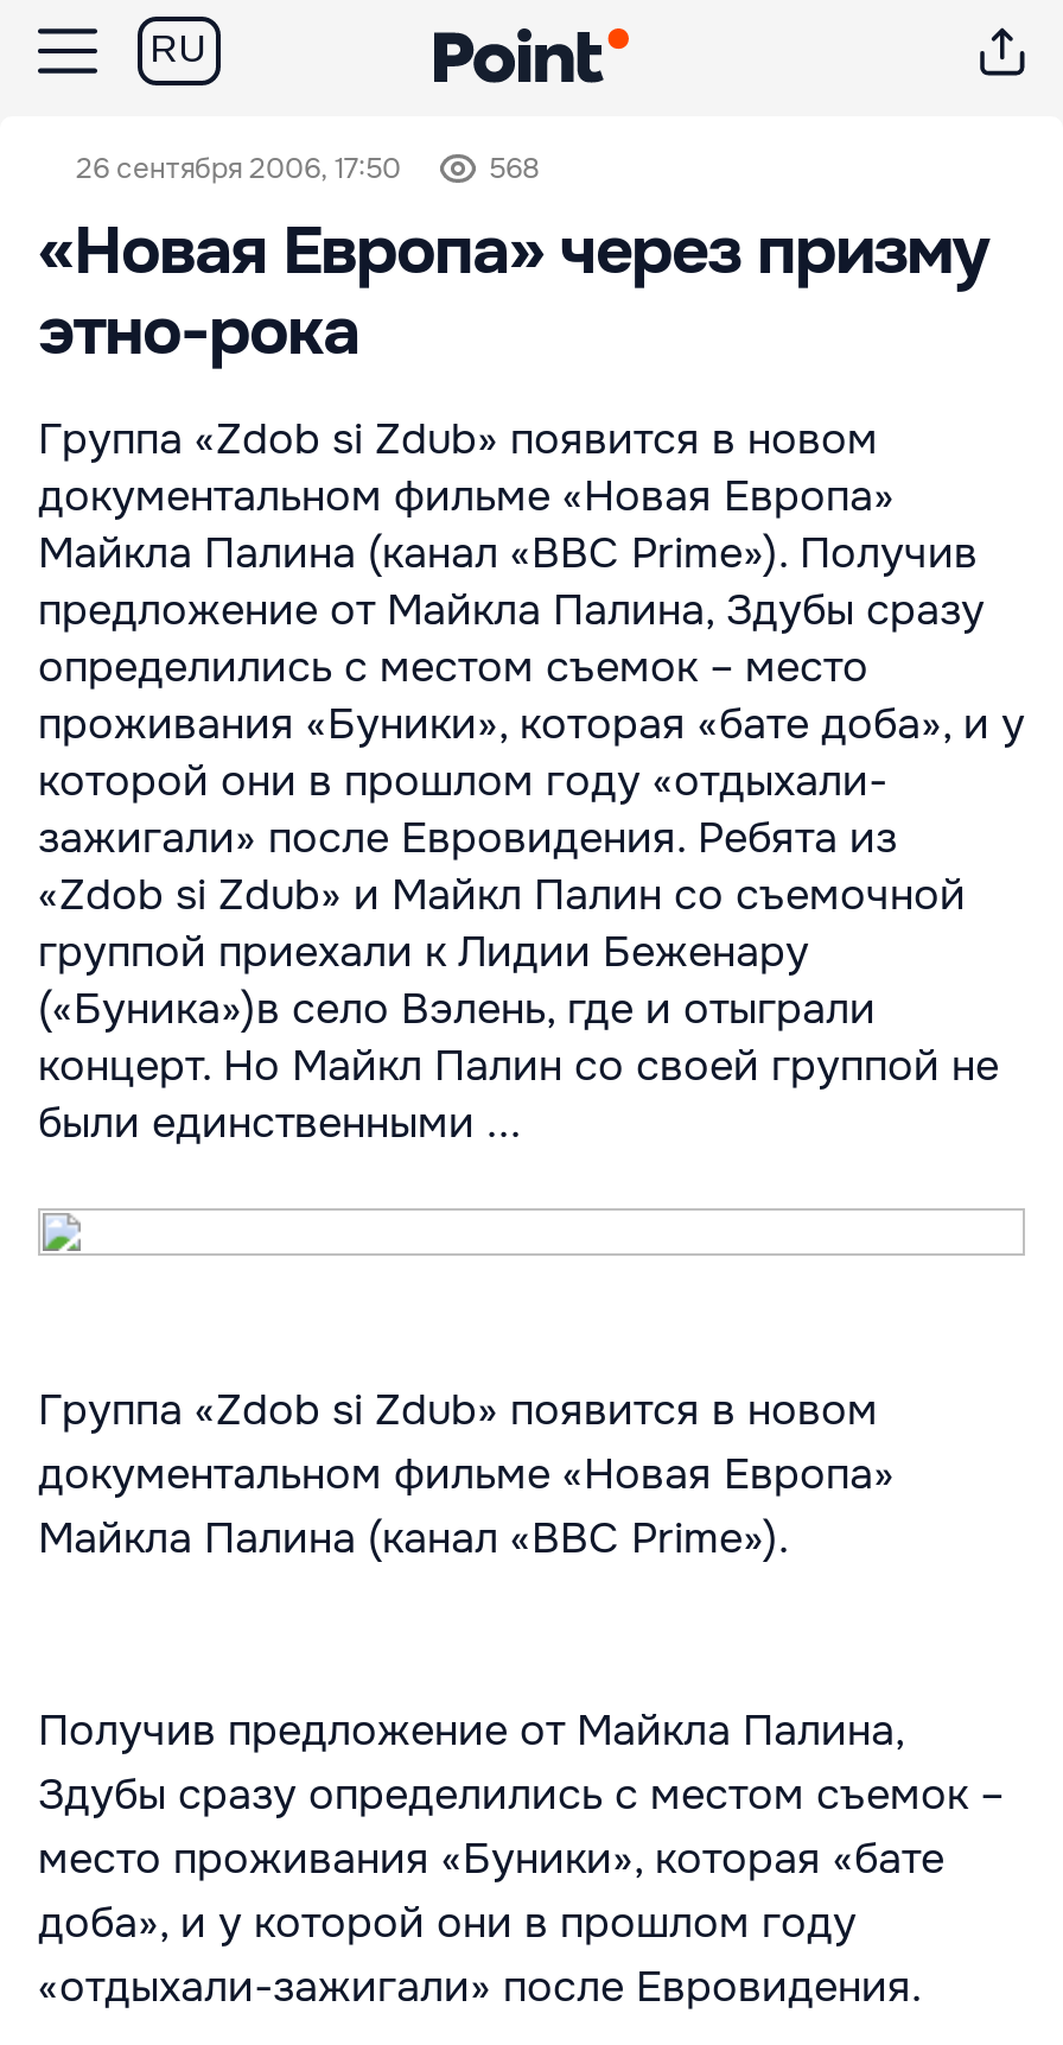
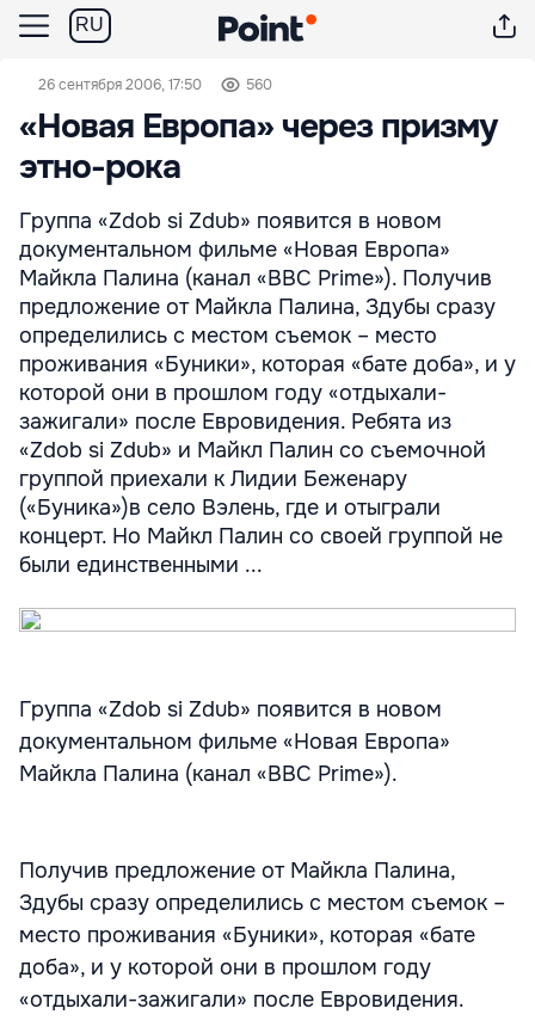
- 568
+ 560
